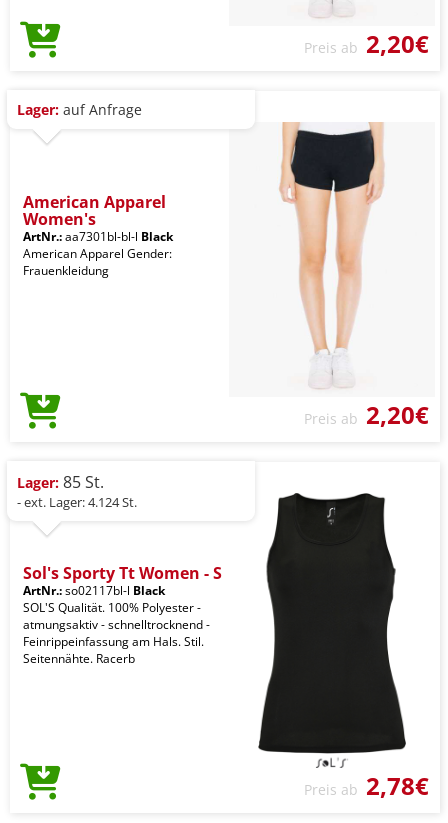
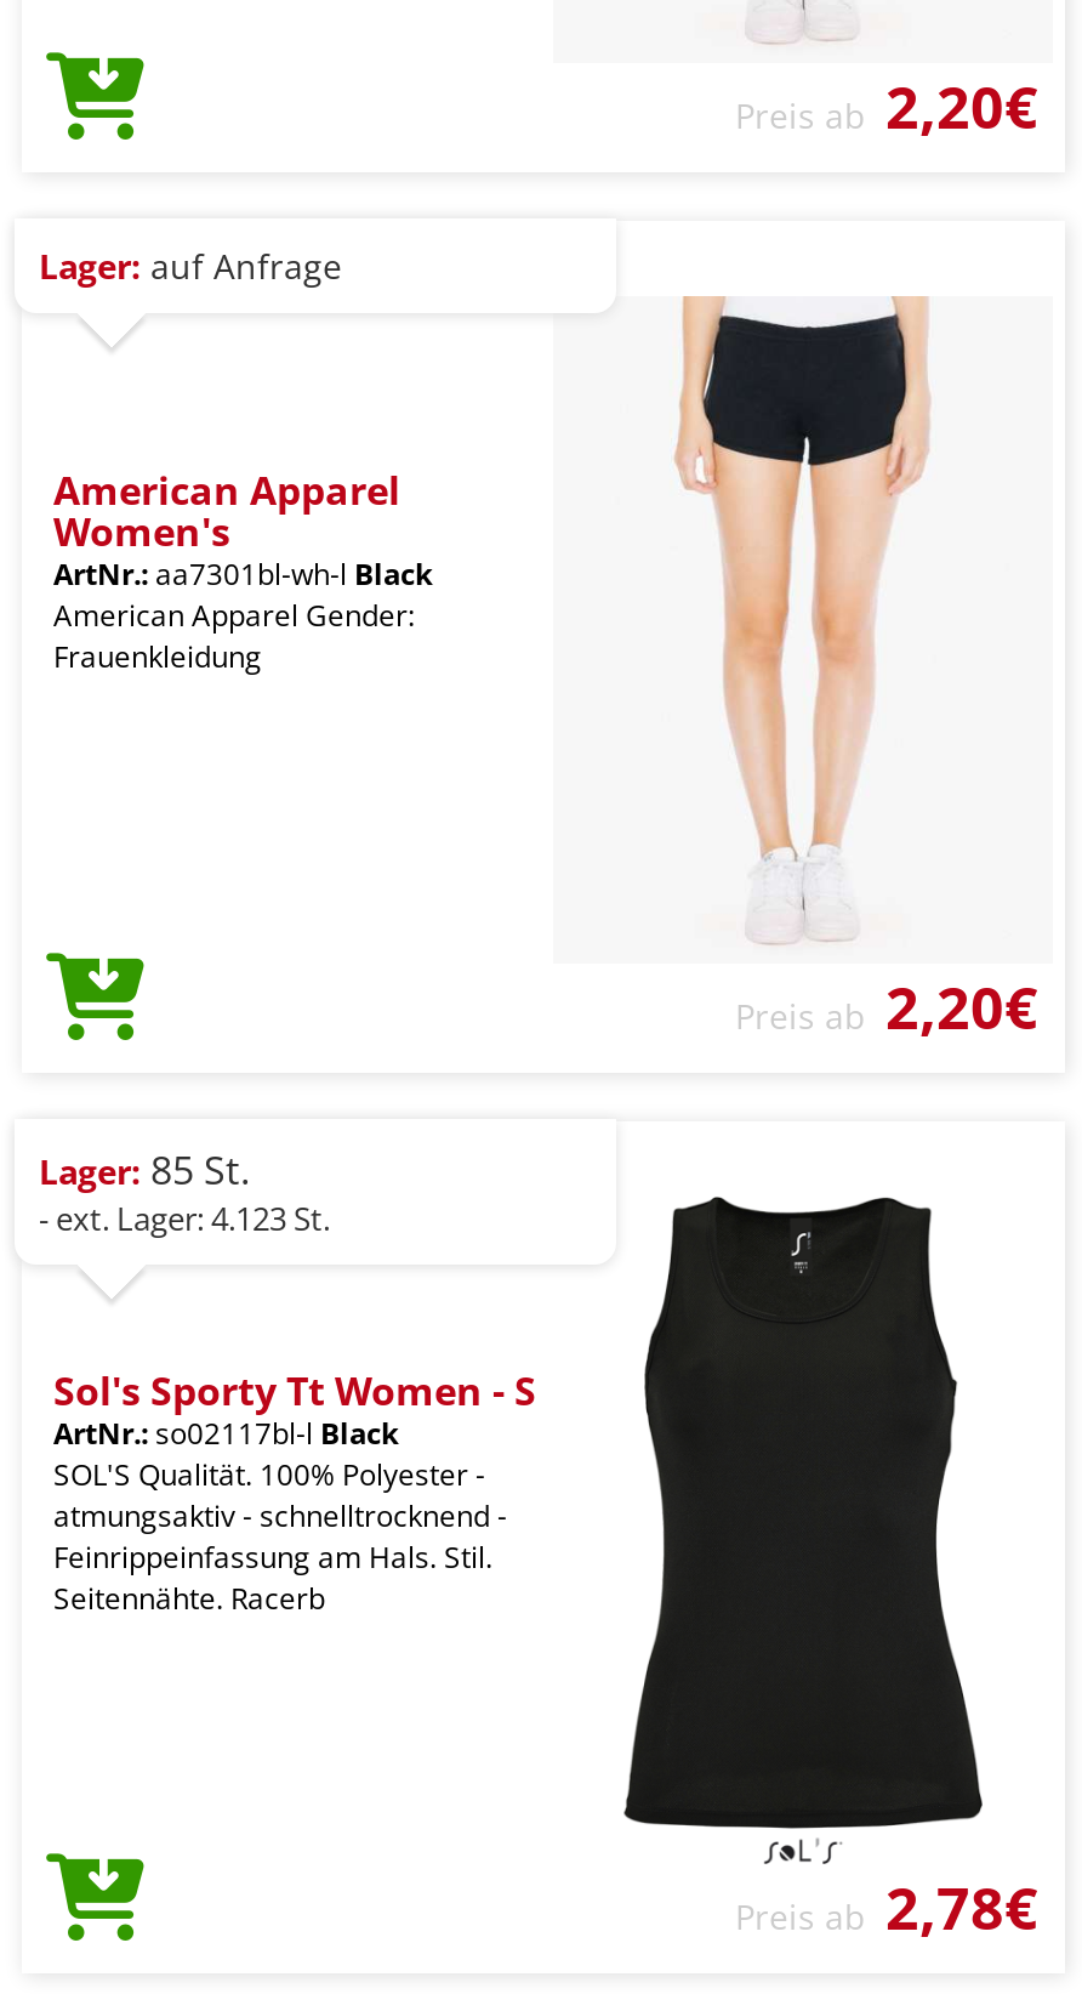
- ArtNr.: aa7301bl-bl-l Black
+ ArtNr.: aa7301bl-wh-l Black

- - ext. Lager: 4.124 St.
+ - ext. Lager: 4.123 St.
